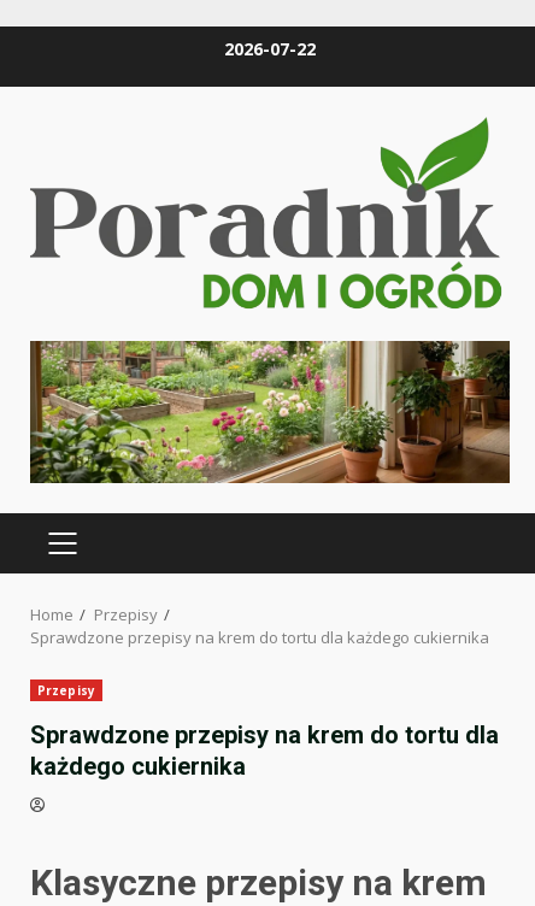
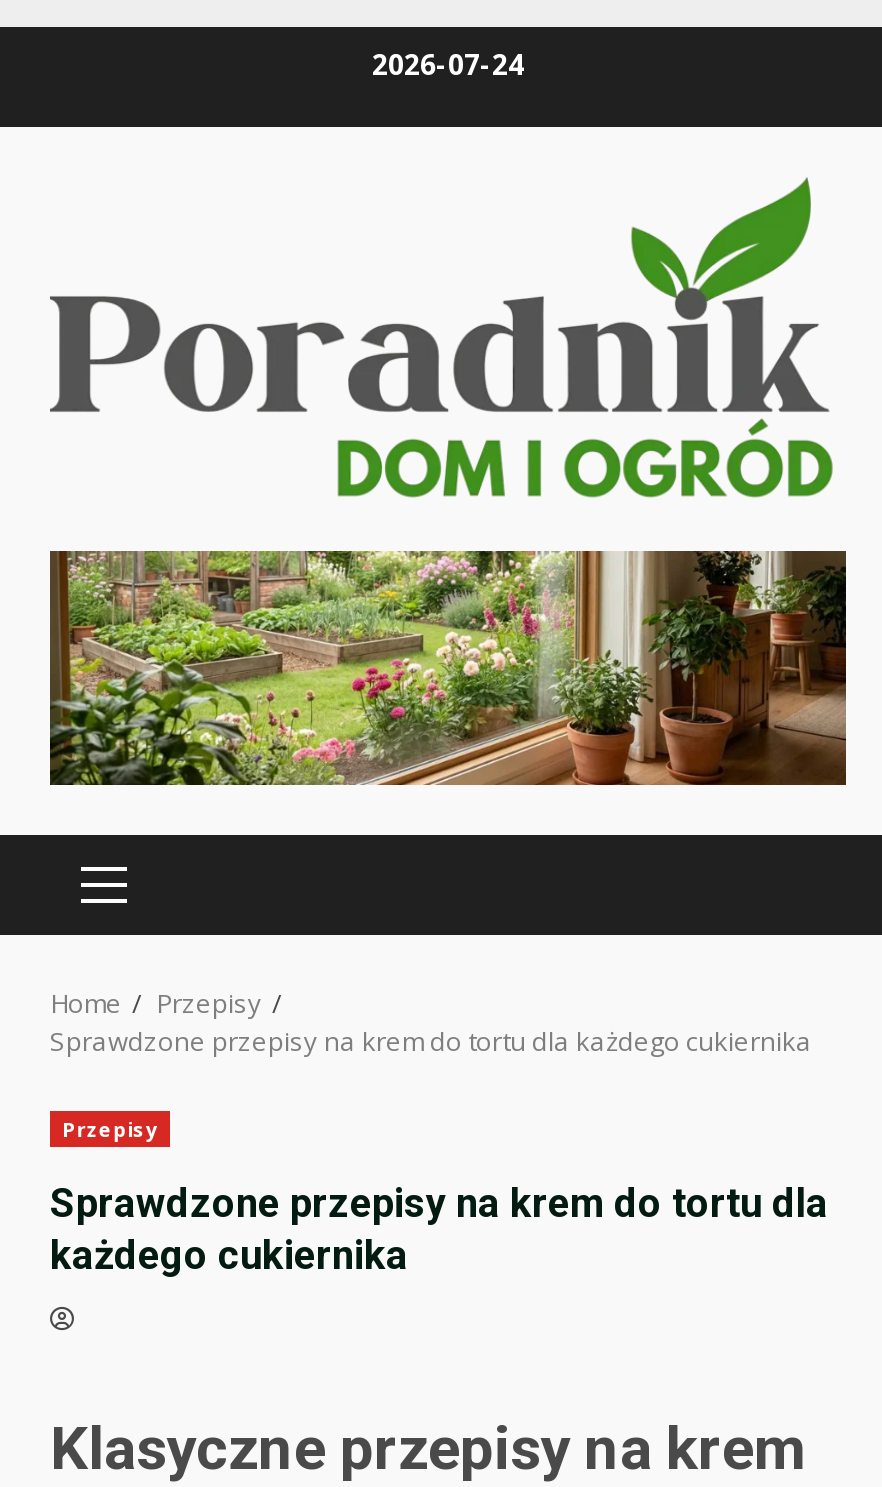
- 2026-07-22
+ 2026-07-24
